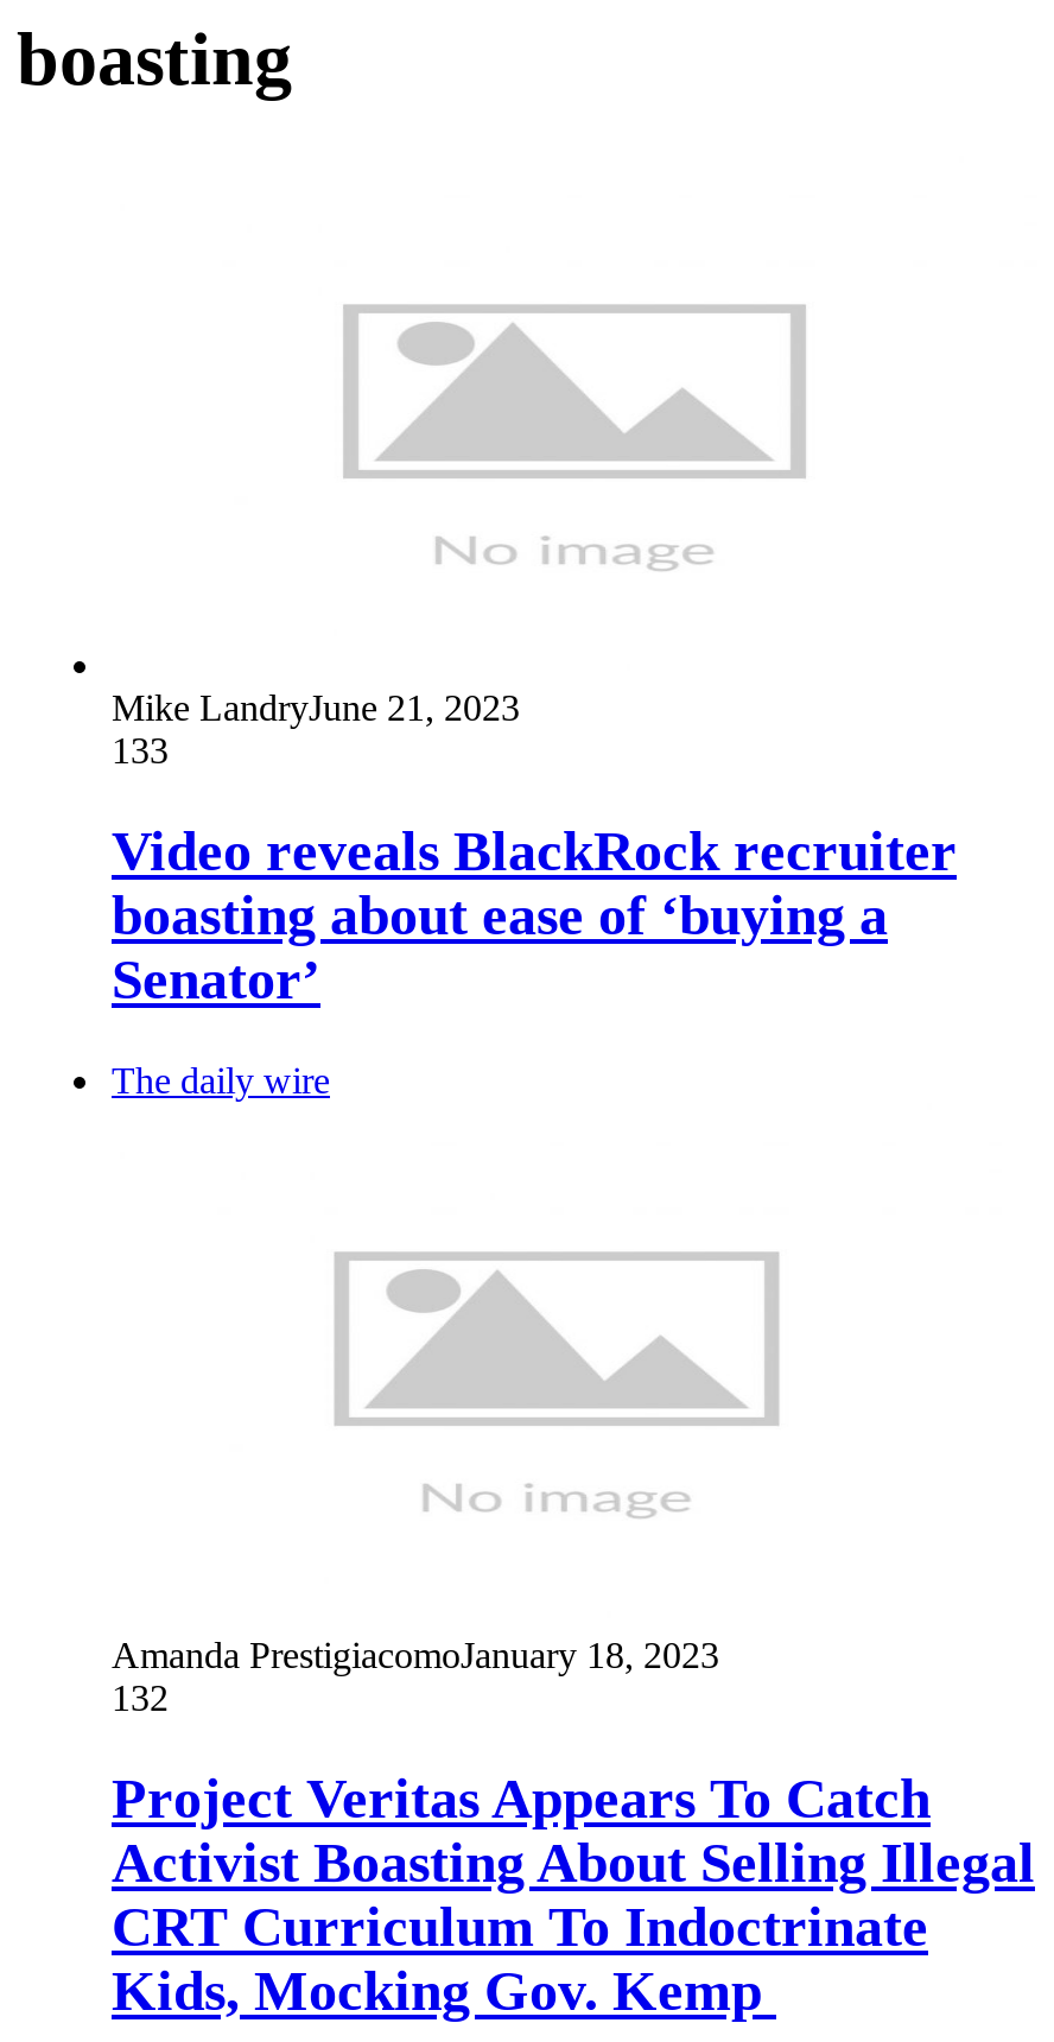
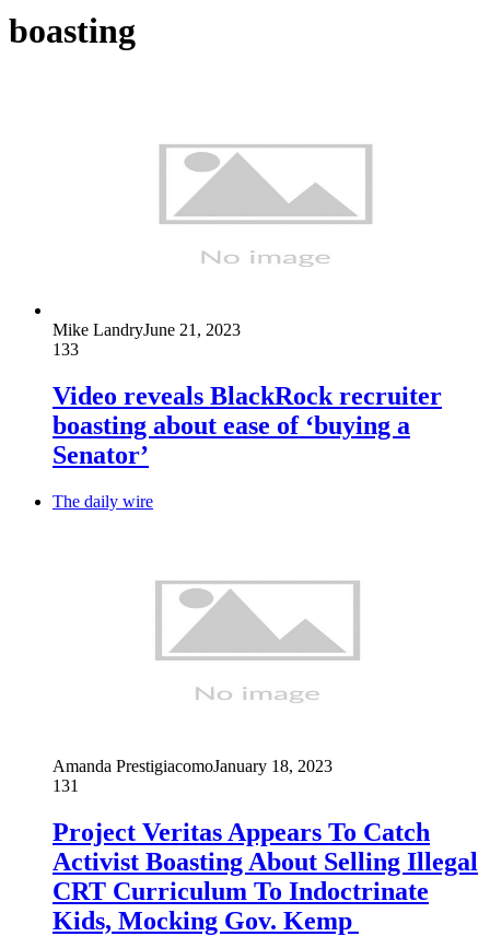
- 132
+ 131
